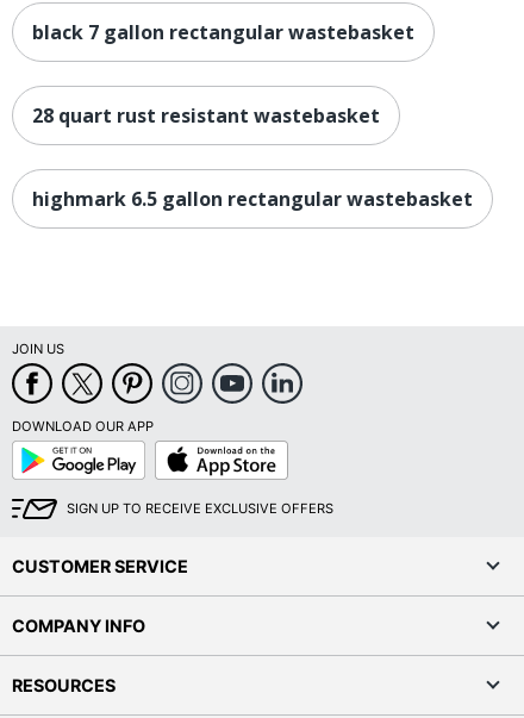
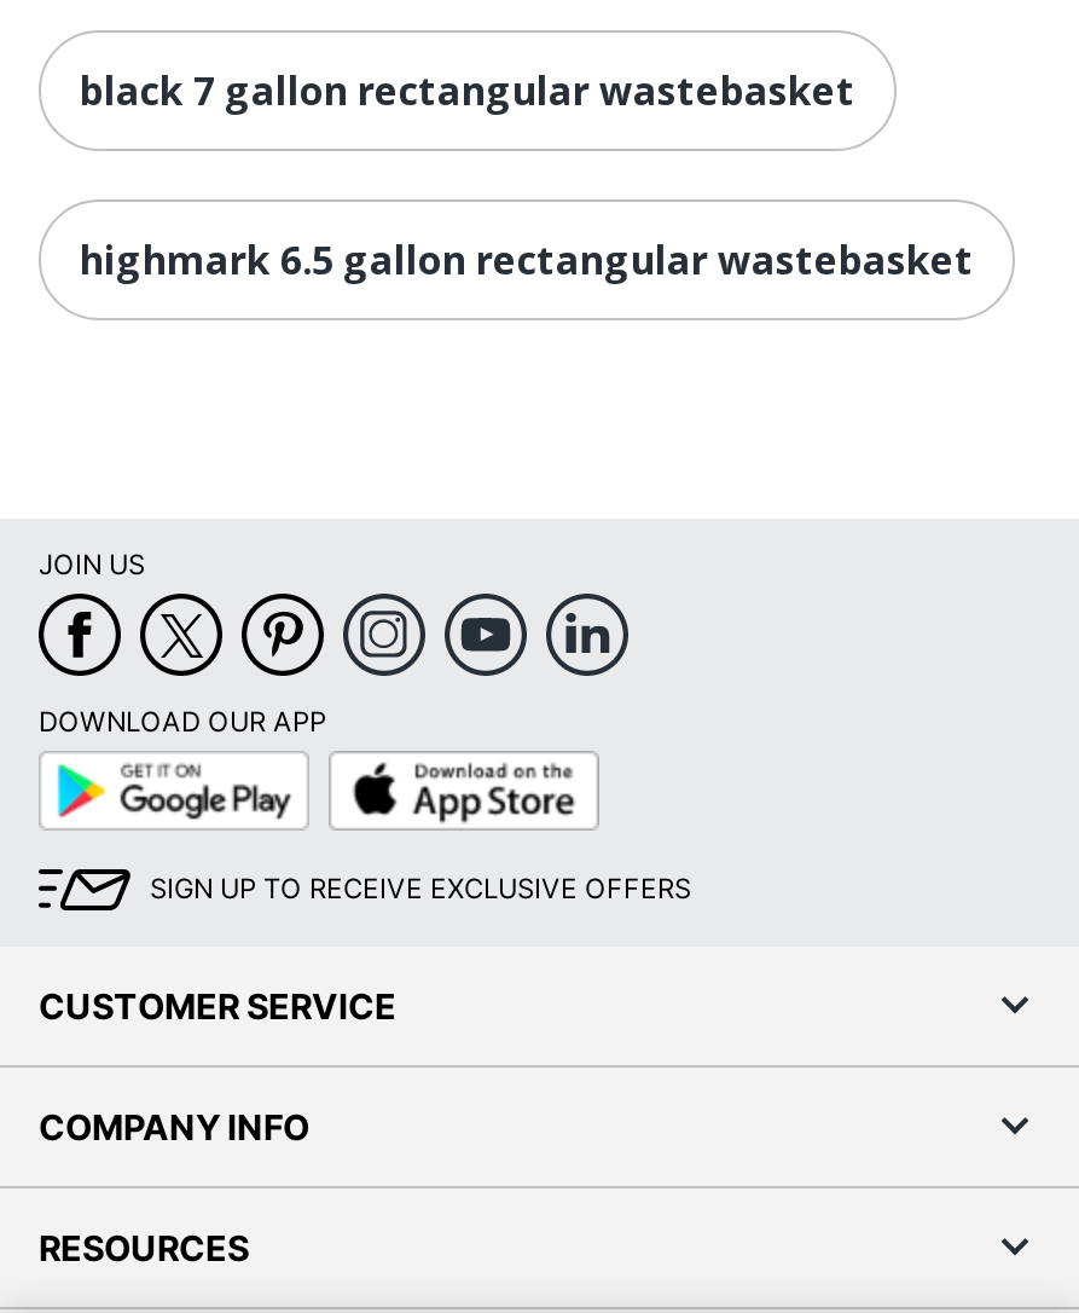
- 28 quart rust resistant wastebasket
